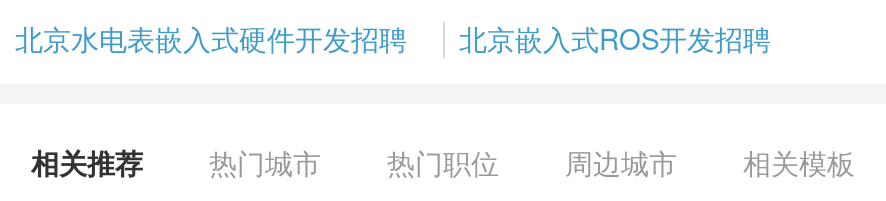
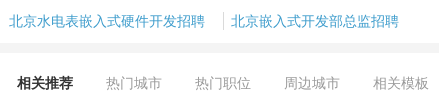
- 北京嵌入式ROS开发招聘
+ 北京嵌入式开发部总监招聘
